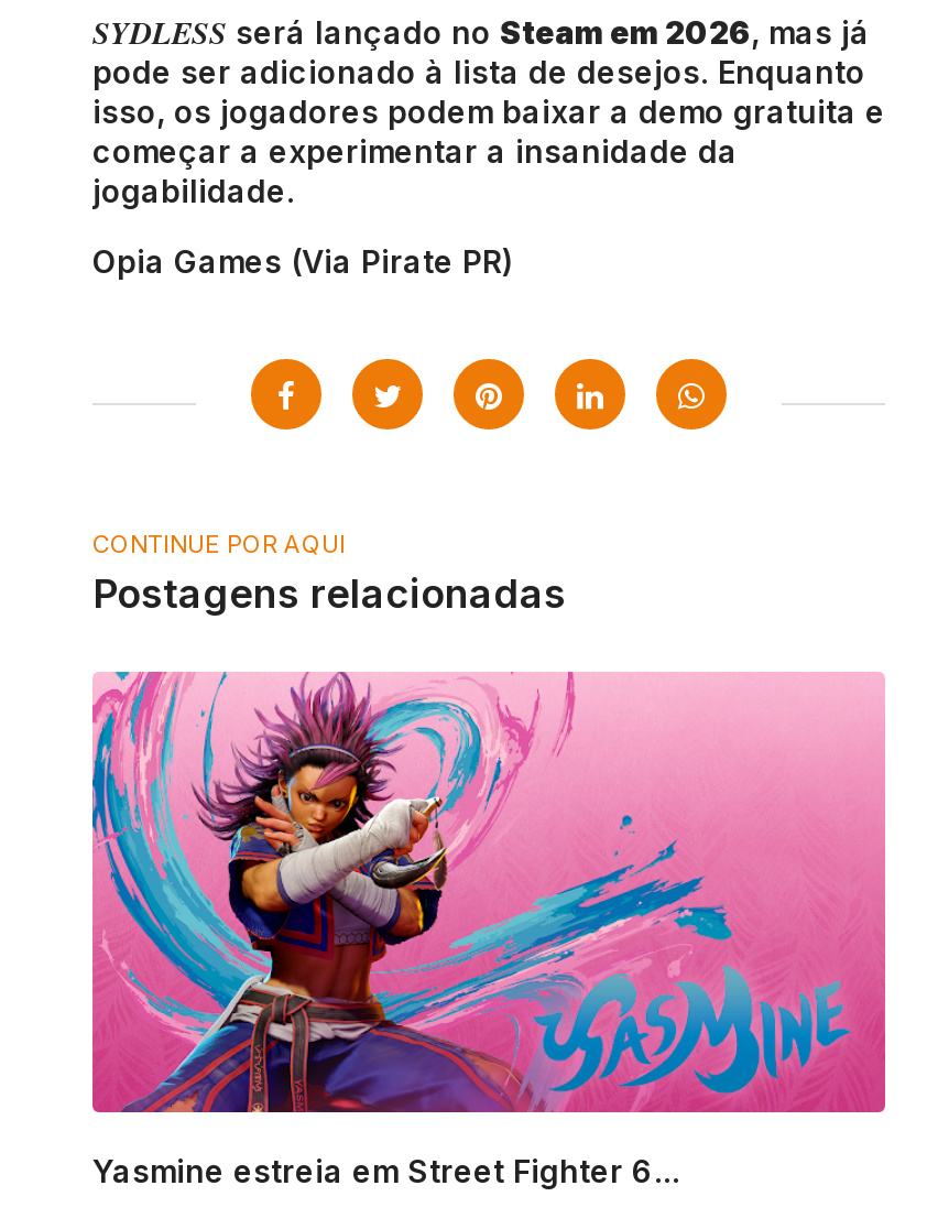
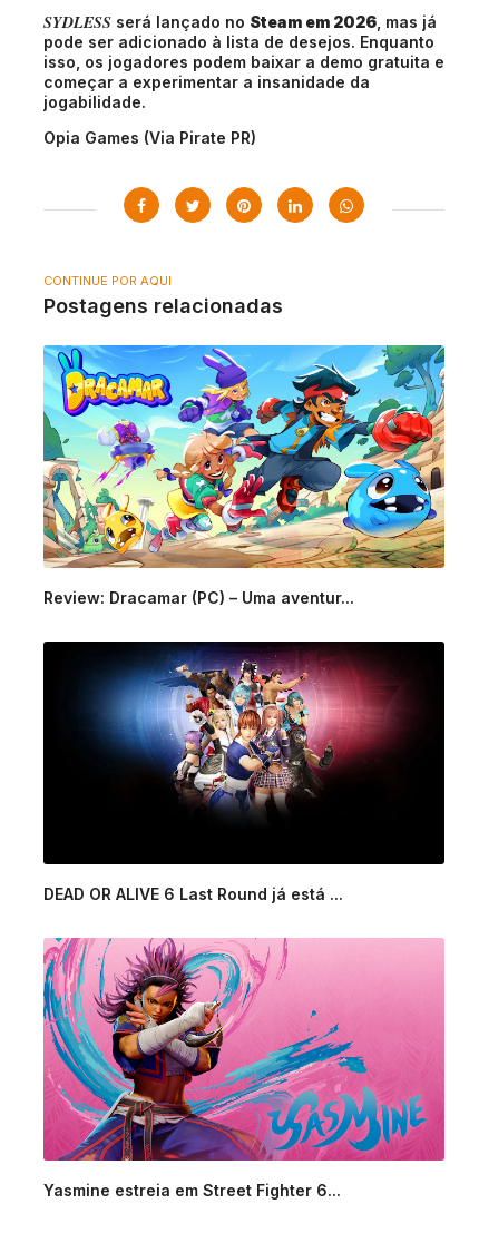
+ [image]
+ Review: Dracamar (PC) – Uma aventur...

+ [image]
+ DEAD OR ALIVE 6 Last Round já está ...
